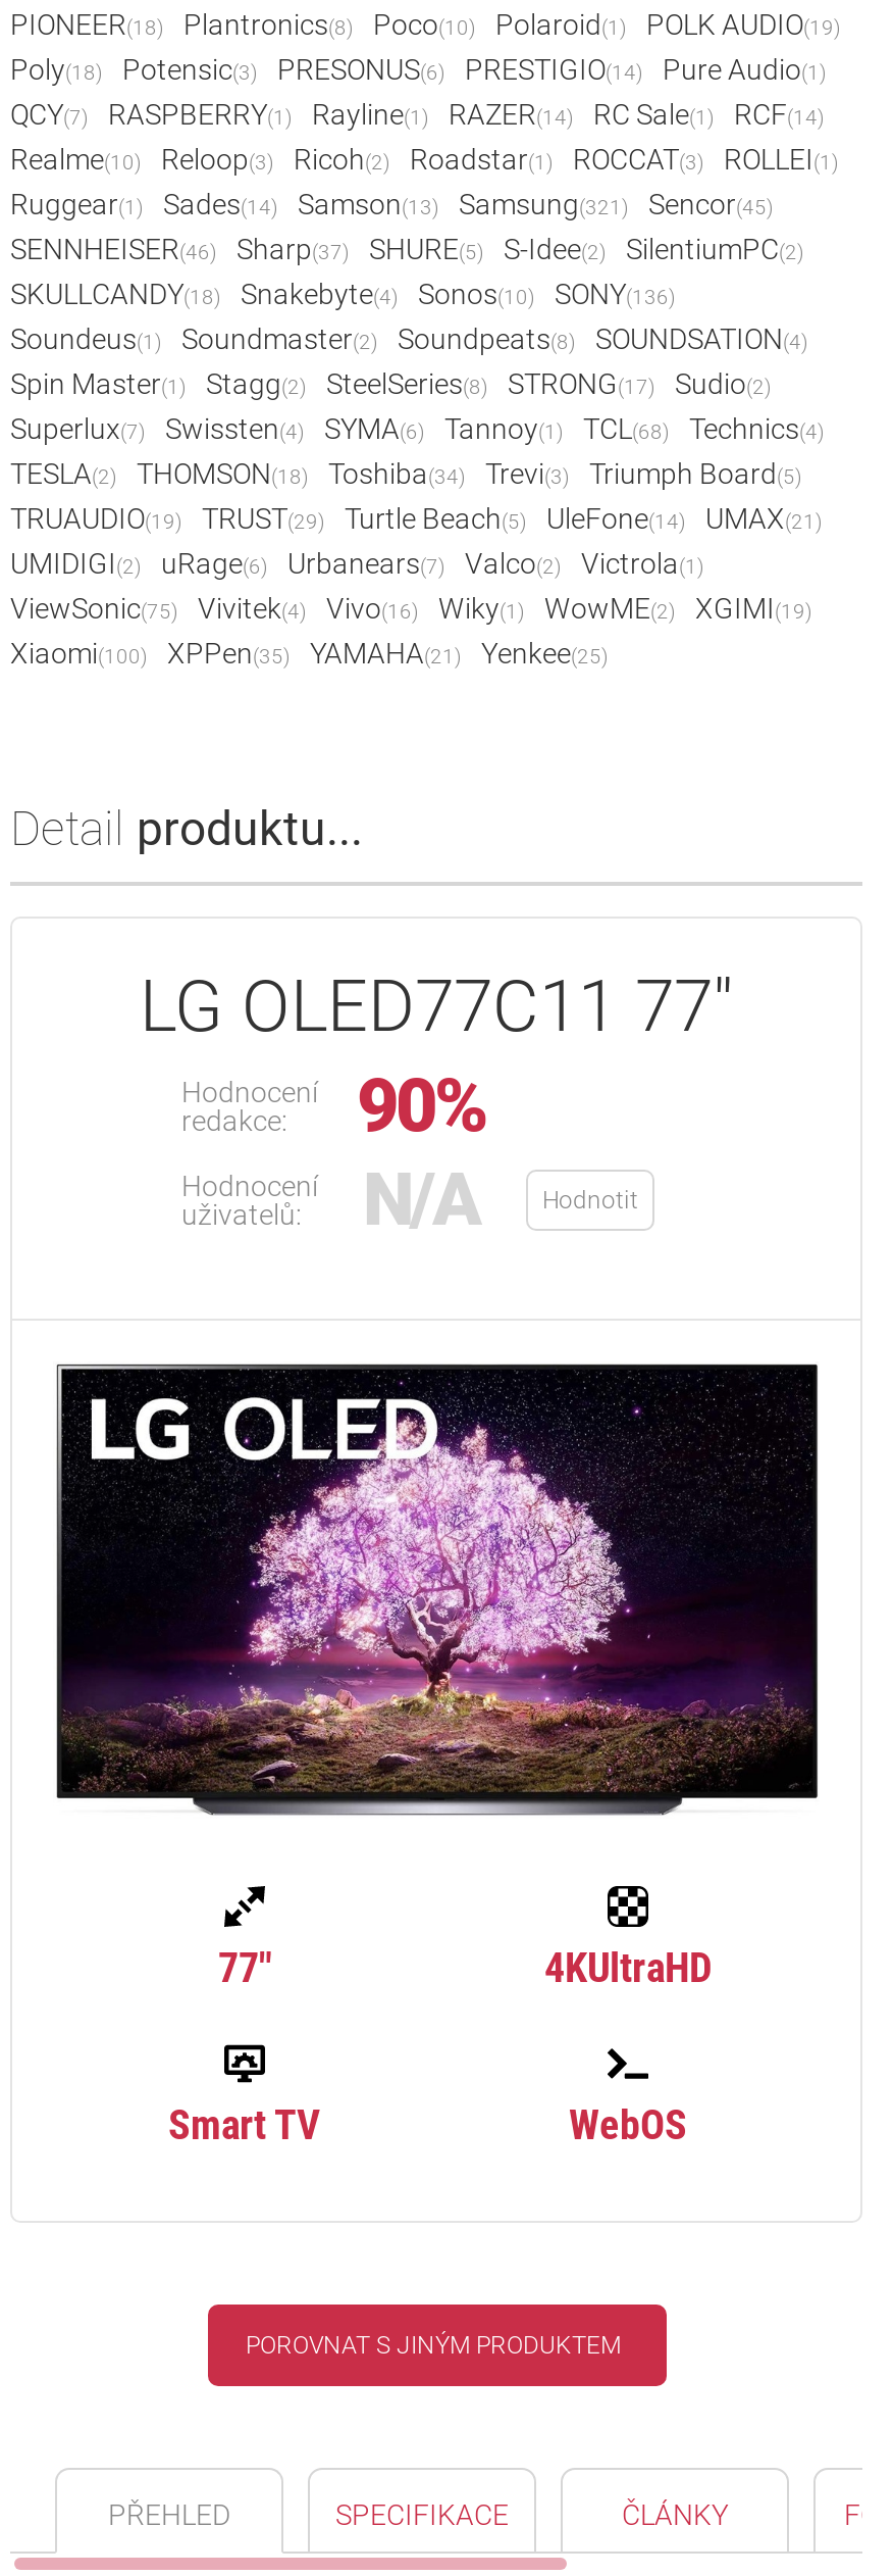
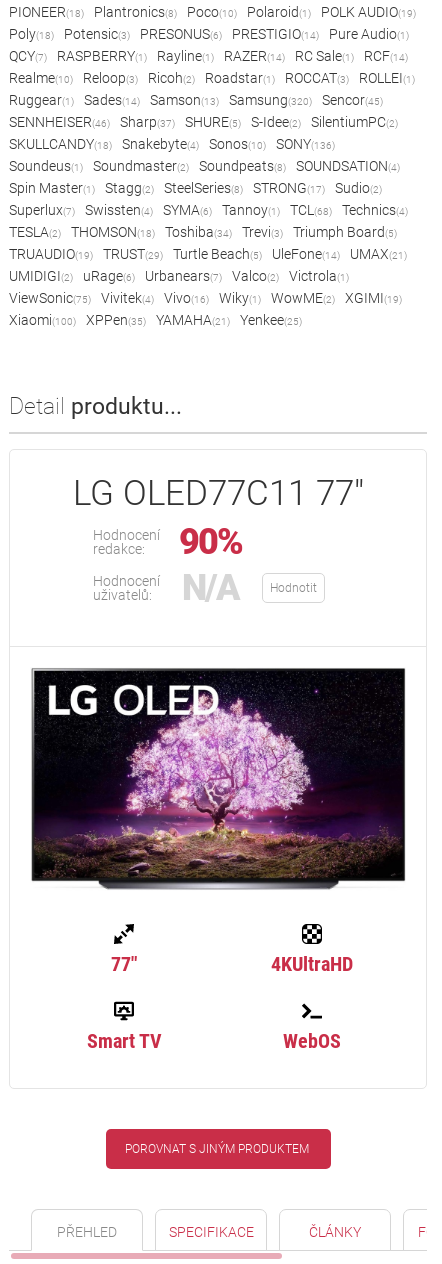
- Samsung(321)
+ Samsung(320)
